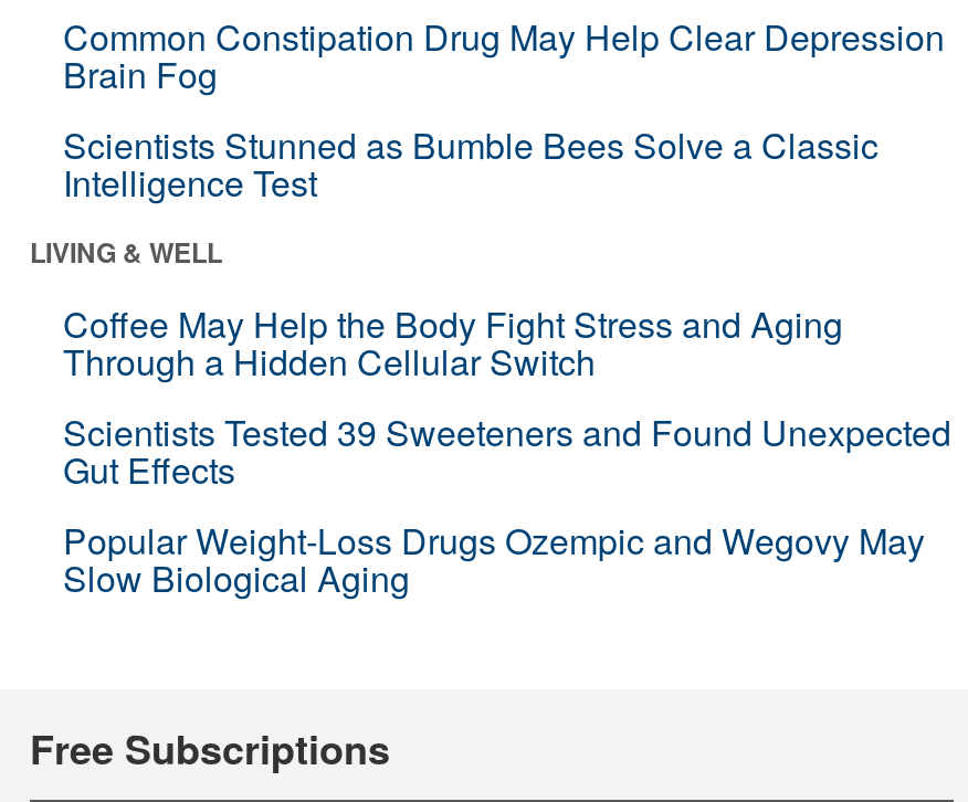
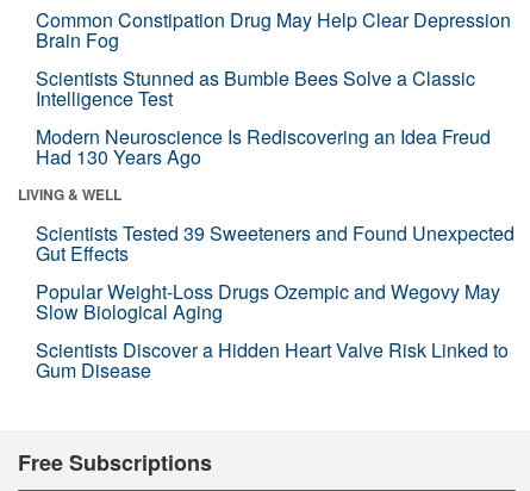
+ Modern Neuroscience Is Rediscovering an Idea Freud
+ Had 130 Years Ago

- Coffee May Help the Body Fight Stress and Aging
- Through a Hidden Cellular Switch

+ Scientists Discover a Hidden Heart Valve Risk Linked to
+ Gum Disease
